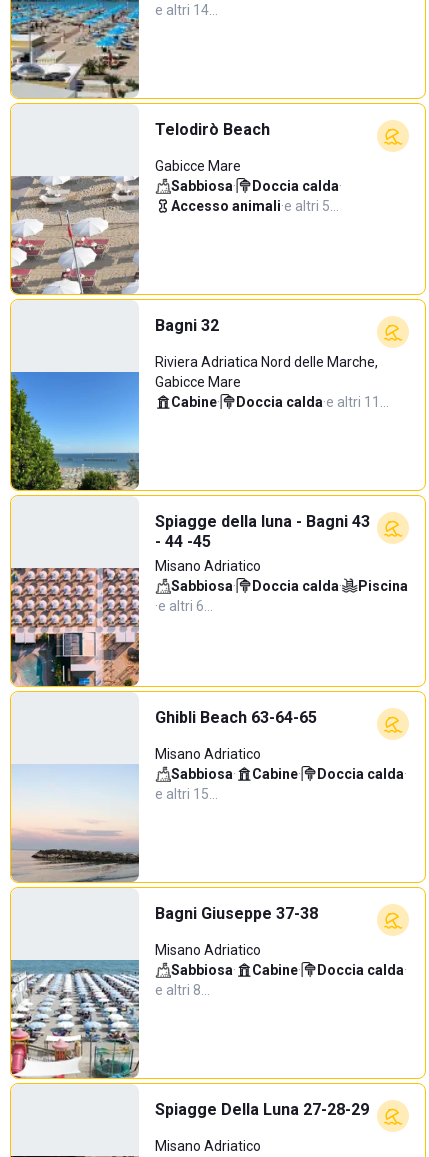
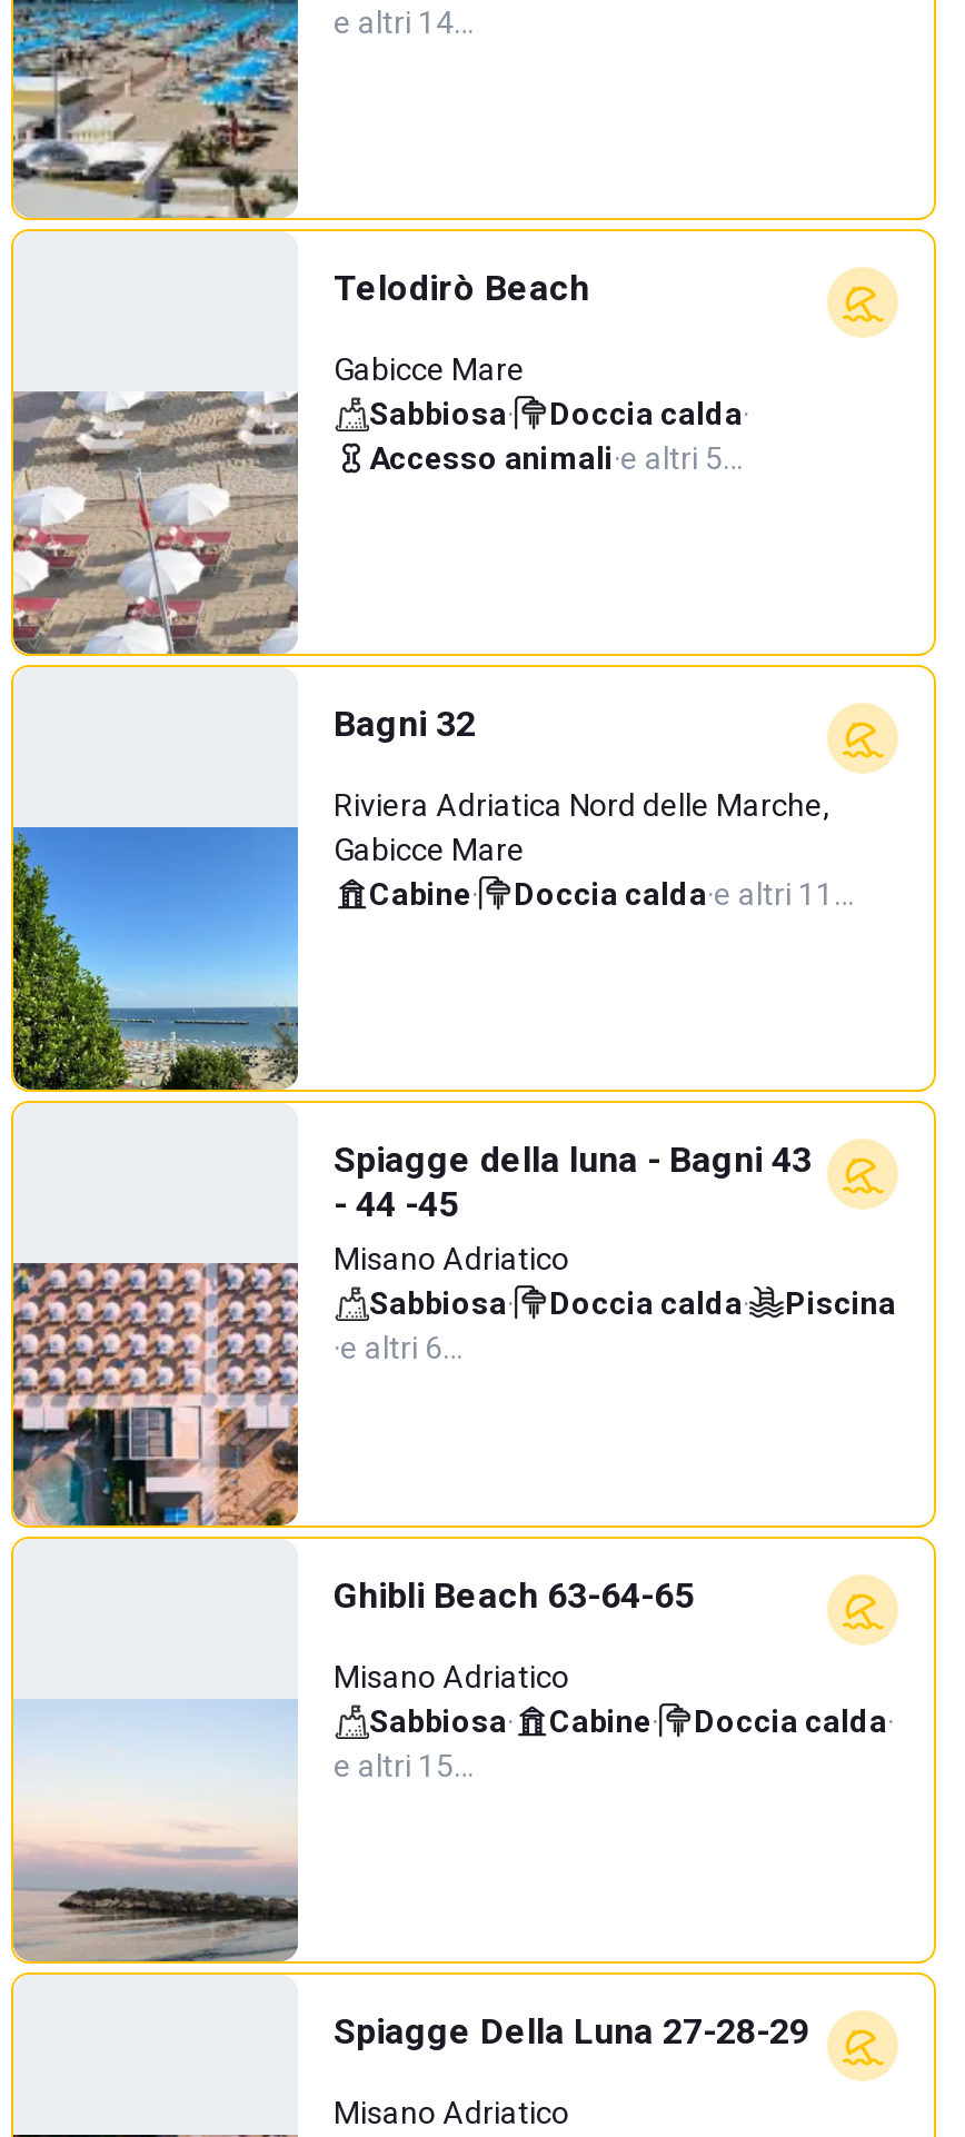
- [image]
- Bagni Giuseppe 37-38
- Misano Adriatico
- Sabbiosa·
- Cabine·
- Doccia calda·
- e altri 8…
